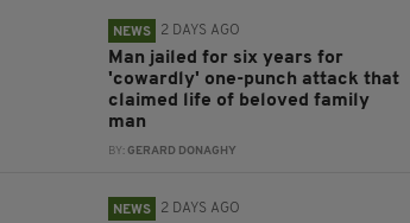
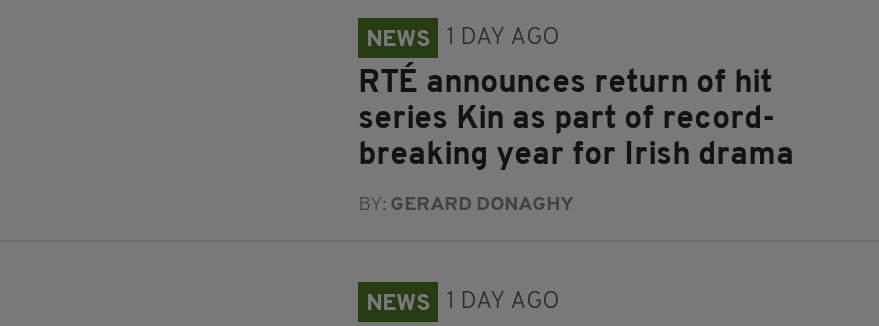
- NEWS 2 DAYS AGO
+ NEWS 1 DAY AGO

- Man jailed for six years for
- 'cowardly' one-punch attack that
- claimed life of beloved family
- man
+ RTÉ announces return of hit
+ series Kin as part of record-
+ breaking year for Irish drama

- NEWS 2 DAYS AGO
+ NEWS 1 DAY AGO
